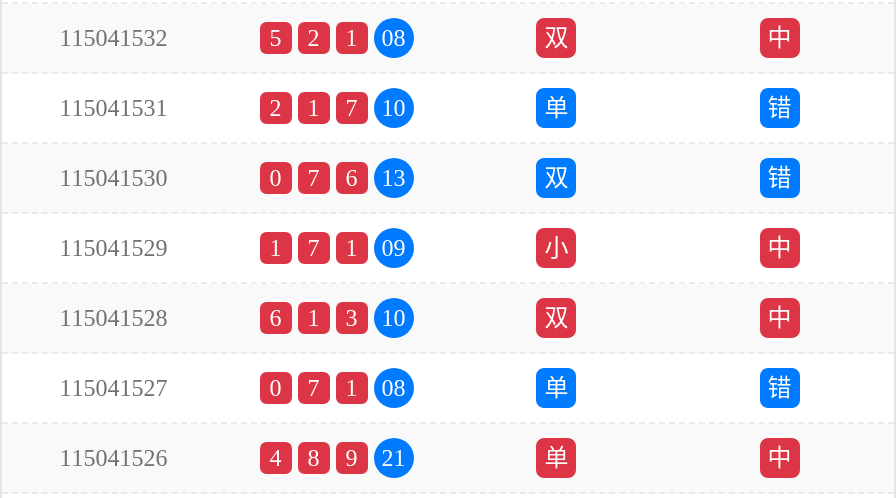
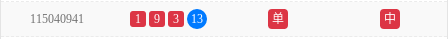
- 115041532
- 5
- 2
+ 115040941

- 08
- 双
- 中
- 115041531
- 2
- 1
- 7
- 10
- 单
- 错
- 115041530
- 0
- 7
- 6
- 13
- 双
- 错
- 115041529
- 1
- 7
- 1
- 09
- 小
- 中
- 115041528
- 6
- 1
- 3
- 10
- 双
- 中
- 115041527
- 0
- 7
- 1
- 08
- 单
- 错
- 115041526
- 4
- 8

- 21
+ 3
+ 13
